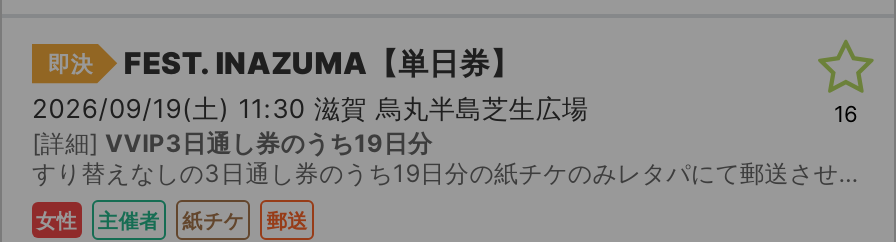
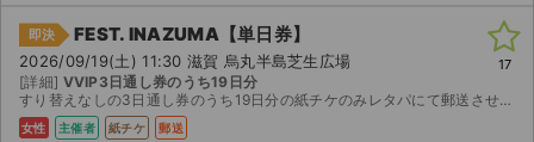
- 16
+ 17
